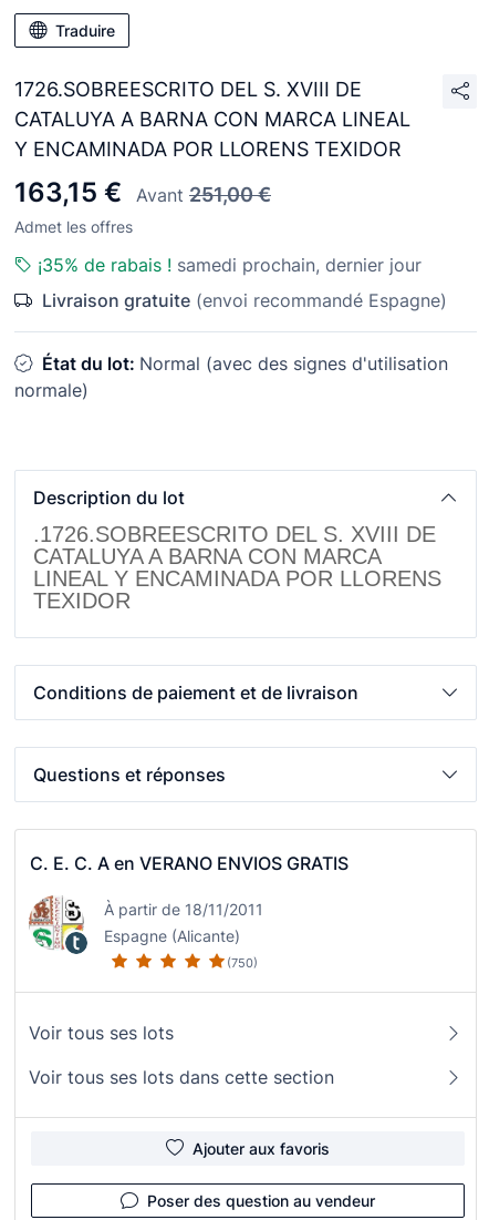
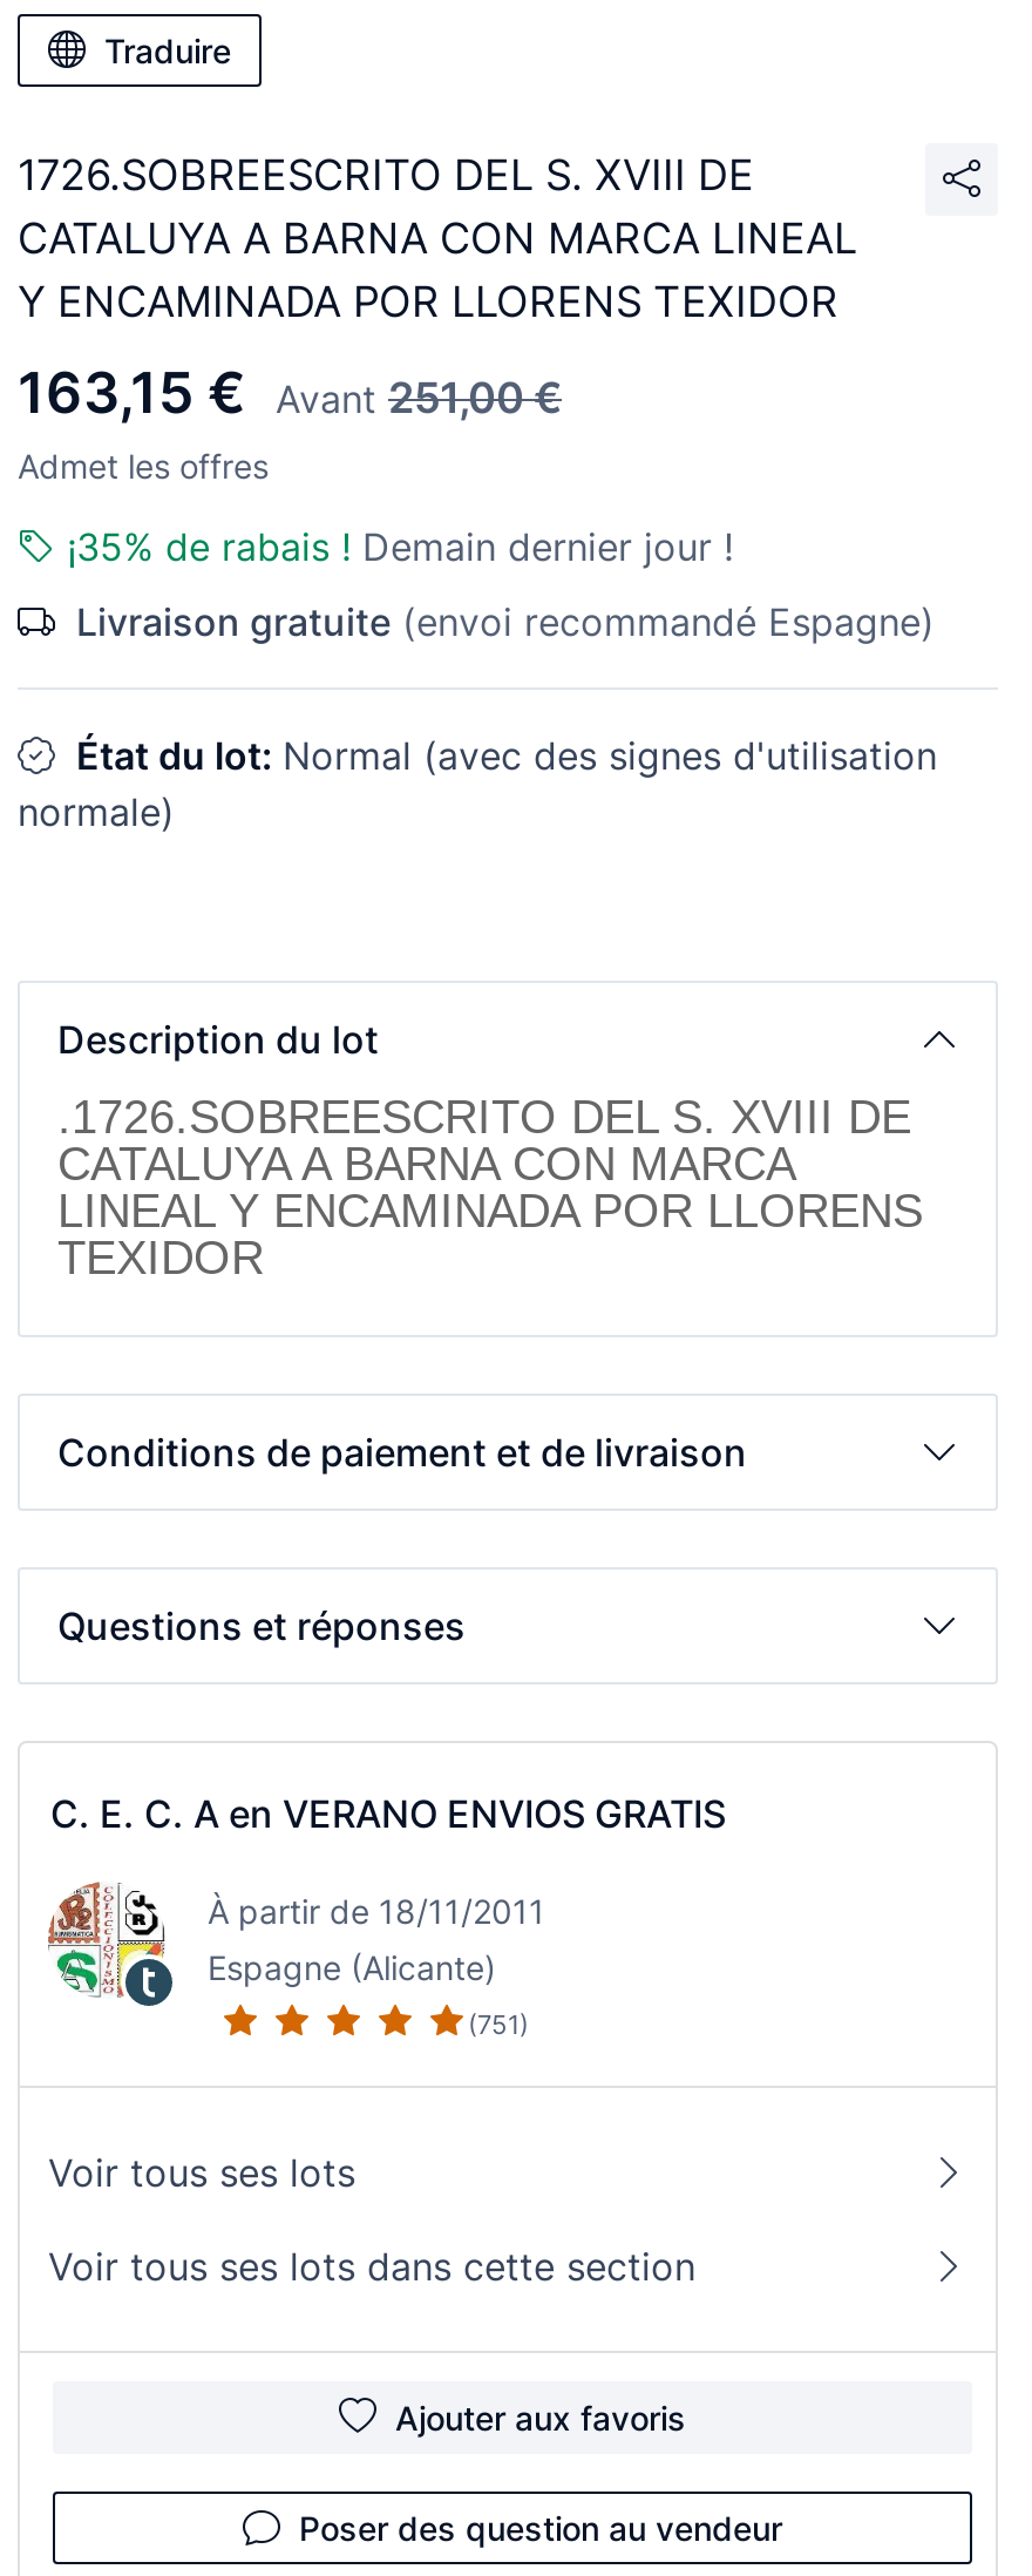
- ¡35% de rabais ! samedi prochain, dernier jour
+ ¡35% de rabais ! Demain dernier jour !

- (750)
+ (751)
